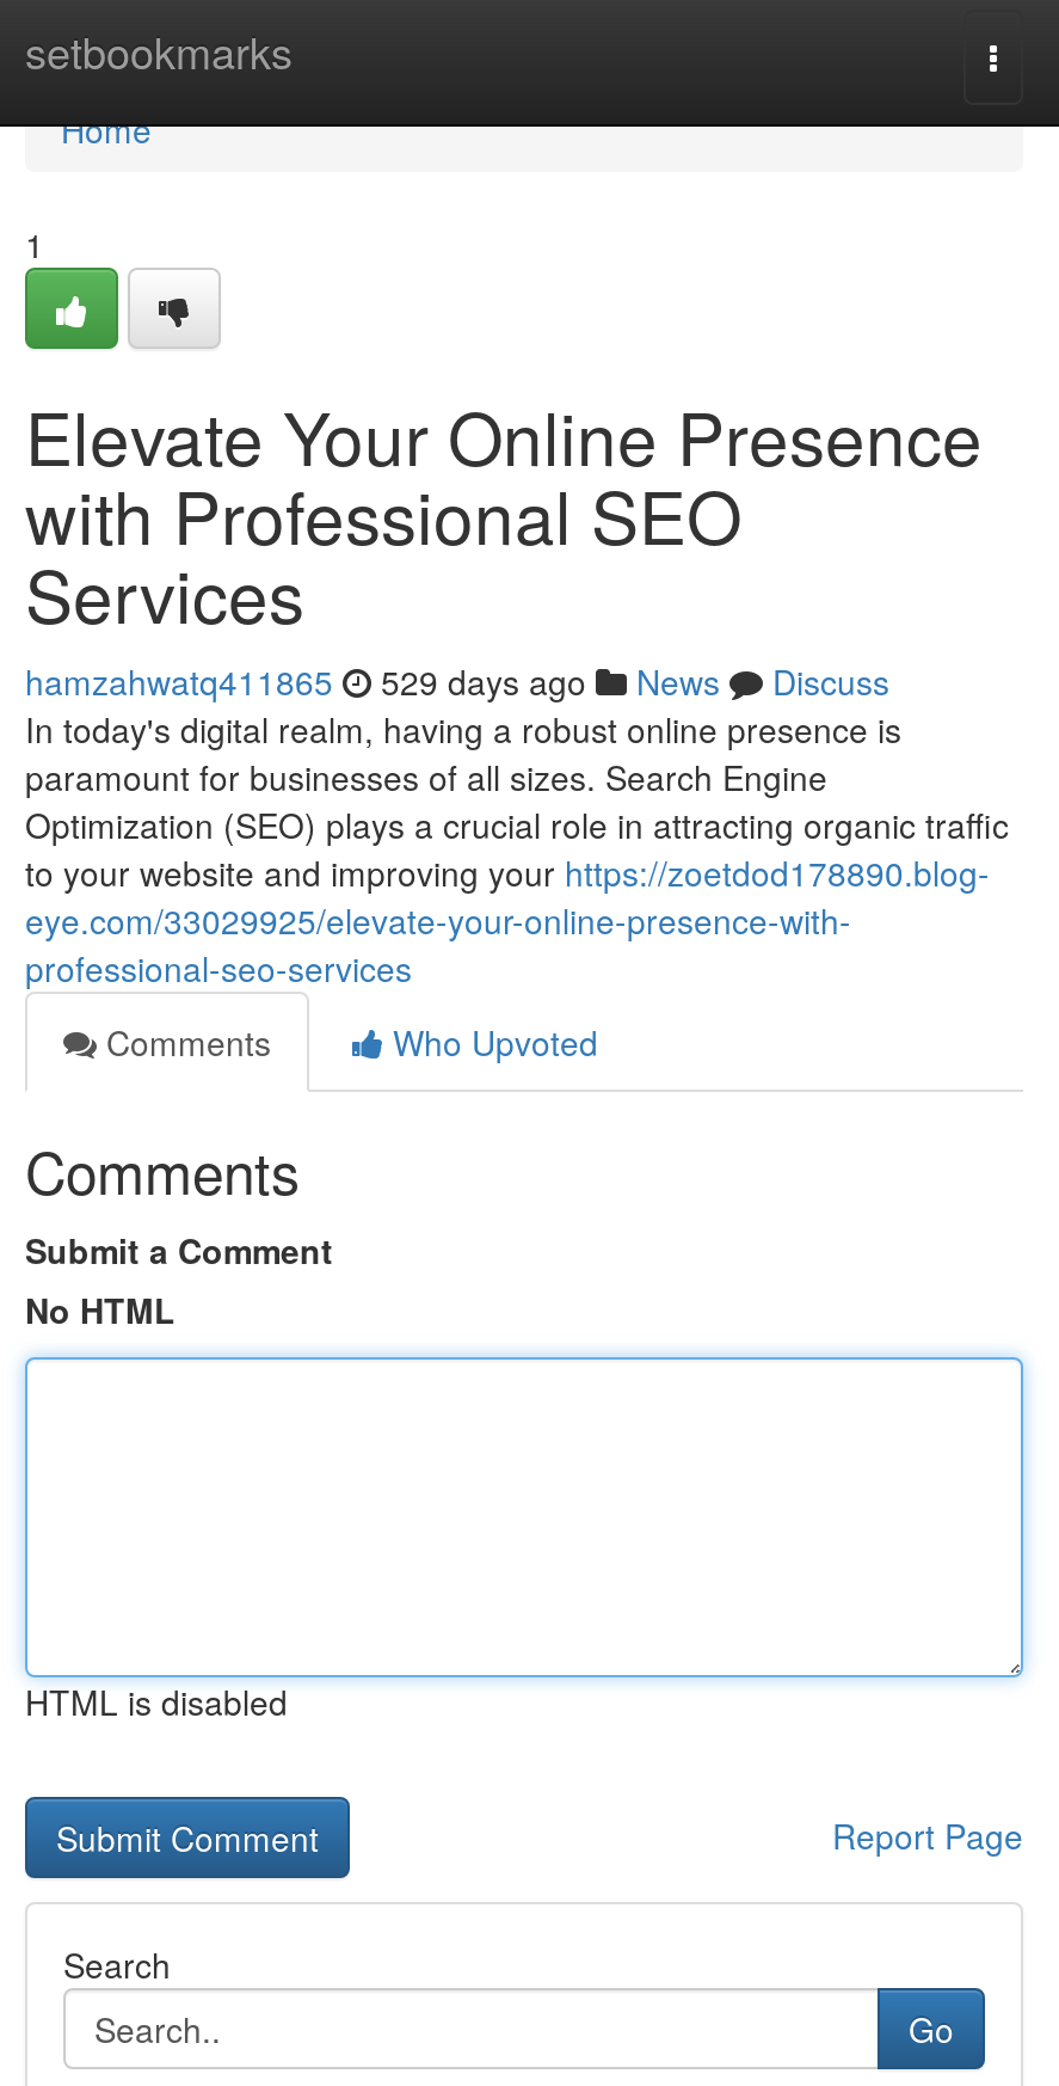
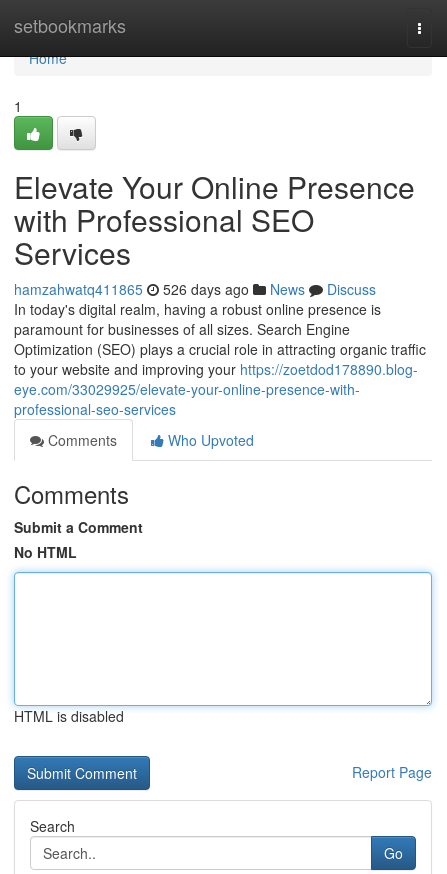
- hamzahwatq411865 529 days ago News Discuss
+ hamzahwatq411865 526 days ago News Discuss
